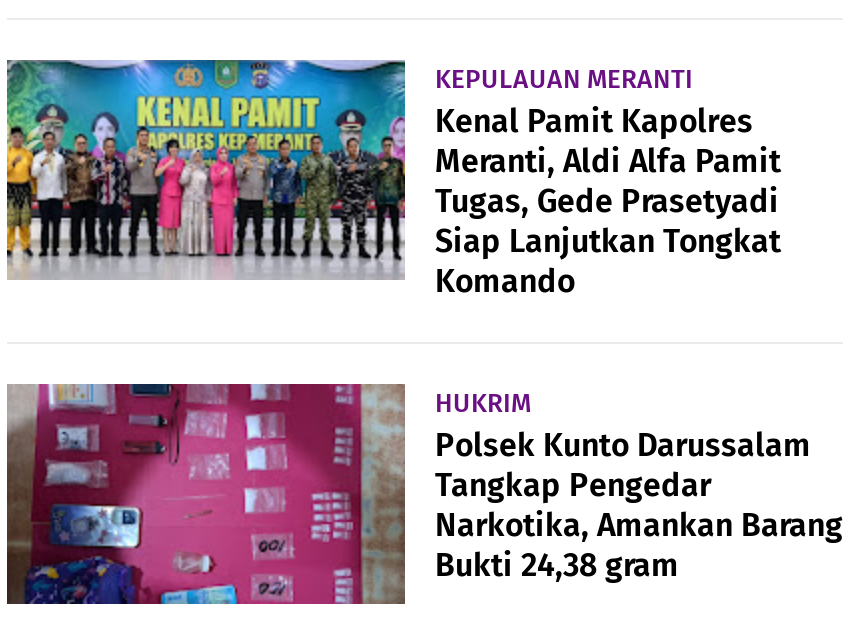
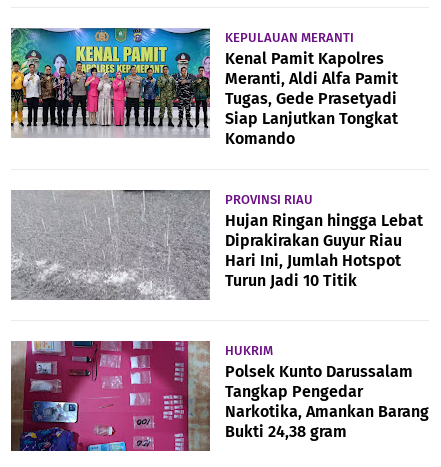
+ [image]
+ PROVINSI RIAU
+ Hujan Ringan hingga Lebat
+ Diprakirakan Guyur Riau
+ Hari Ini, Jumlah Hotspot
+ Turun Jadi 10 Titik
